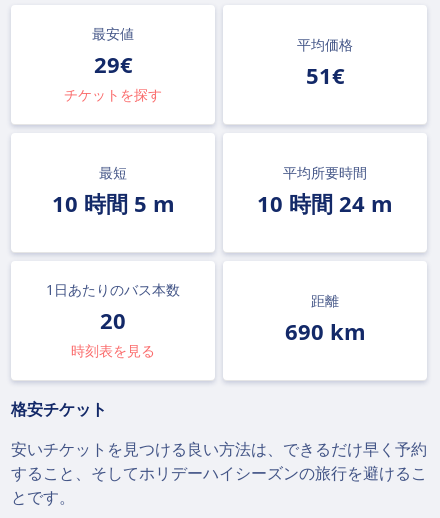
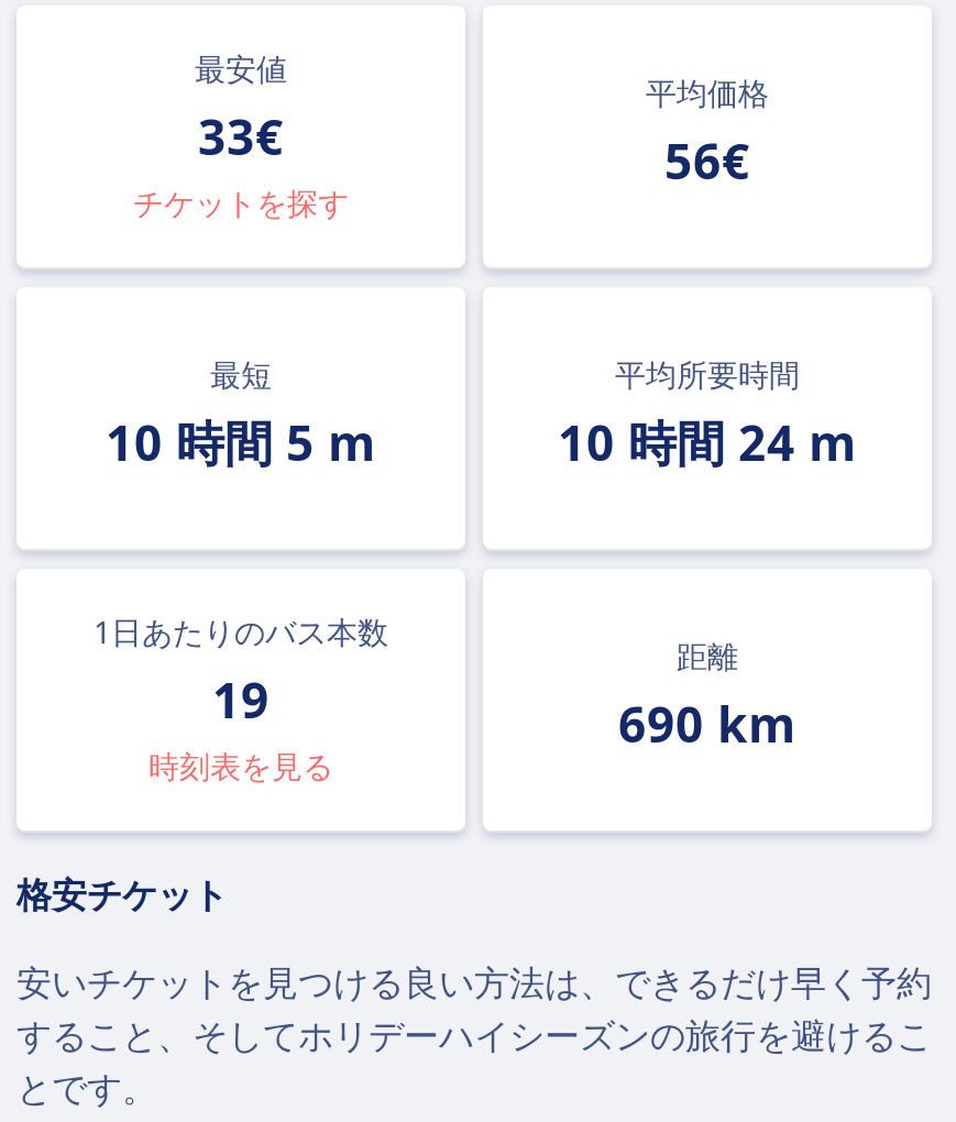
- 29€
+ 33€

- 51€
+ 56€

- 20
+ 19
